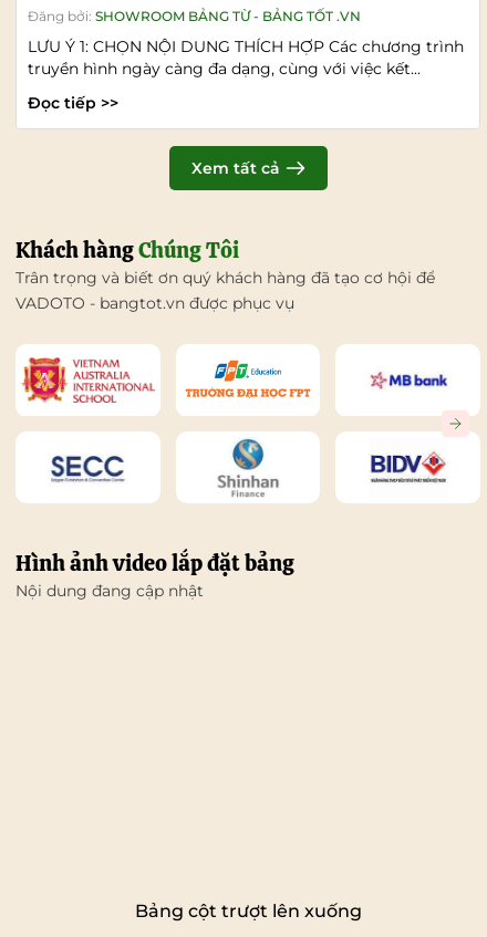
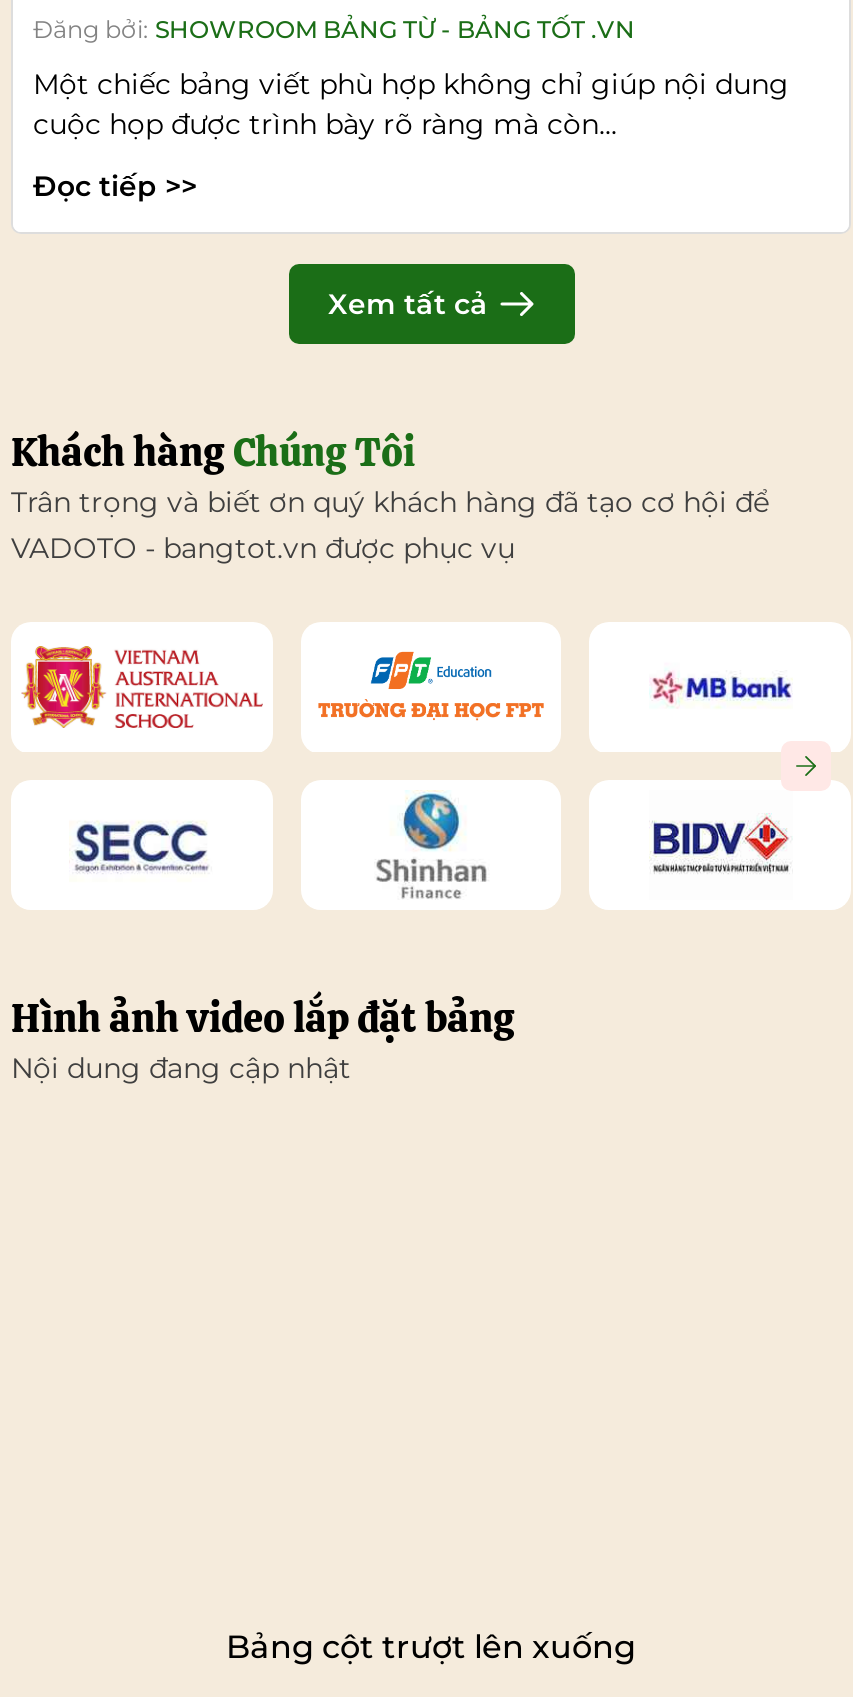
- LƯU Ý 1: CHỌN NỘI DUNG THÍCH HỢP Các chương trình
- truyền hình ngày càng đa dạng, cùng với việc kết...
+ Một chiếc bảng viết phù hợp không chỉ giúp nội dung
+ cuộc họp được trình bày rõ ràng mà còn...
